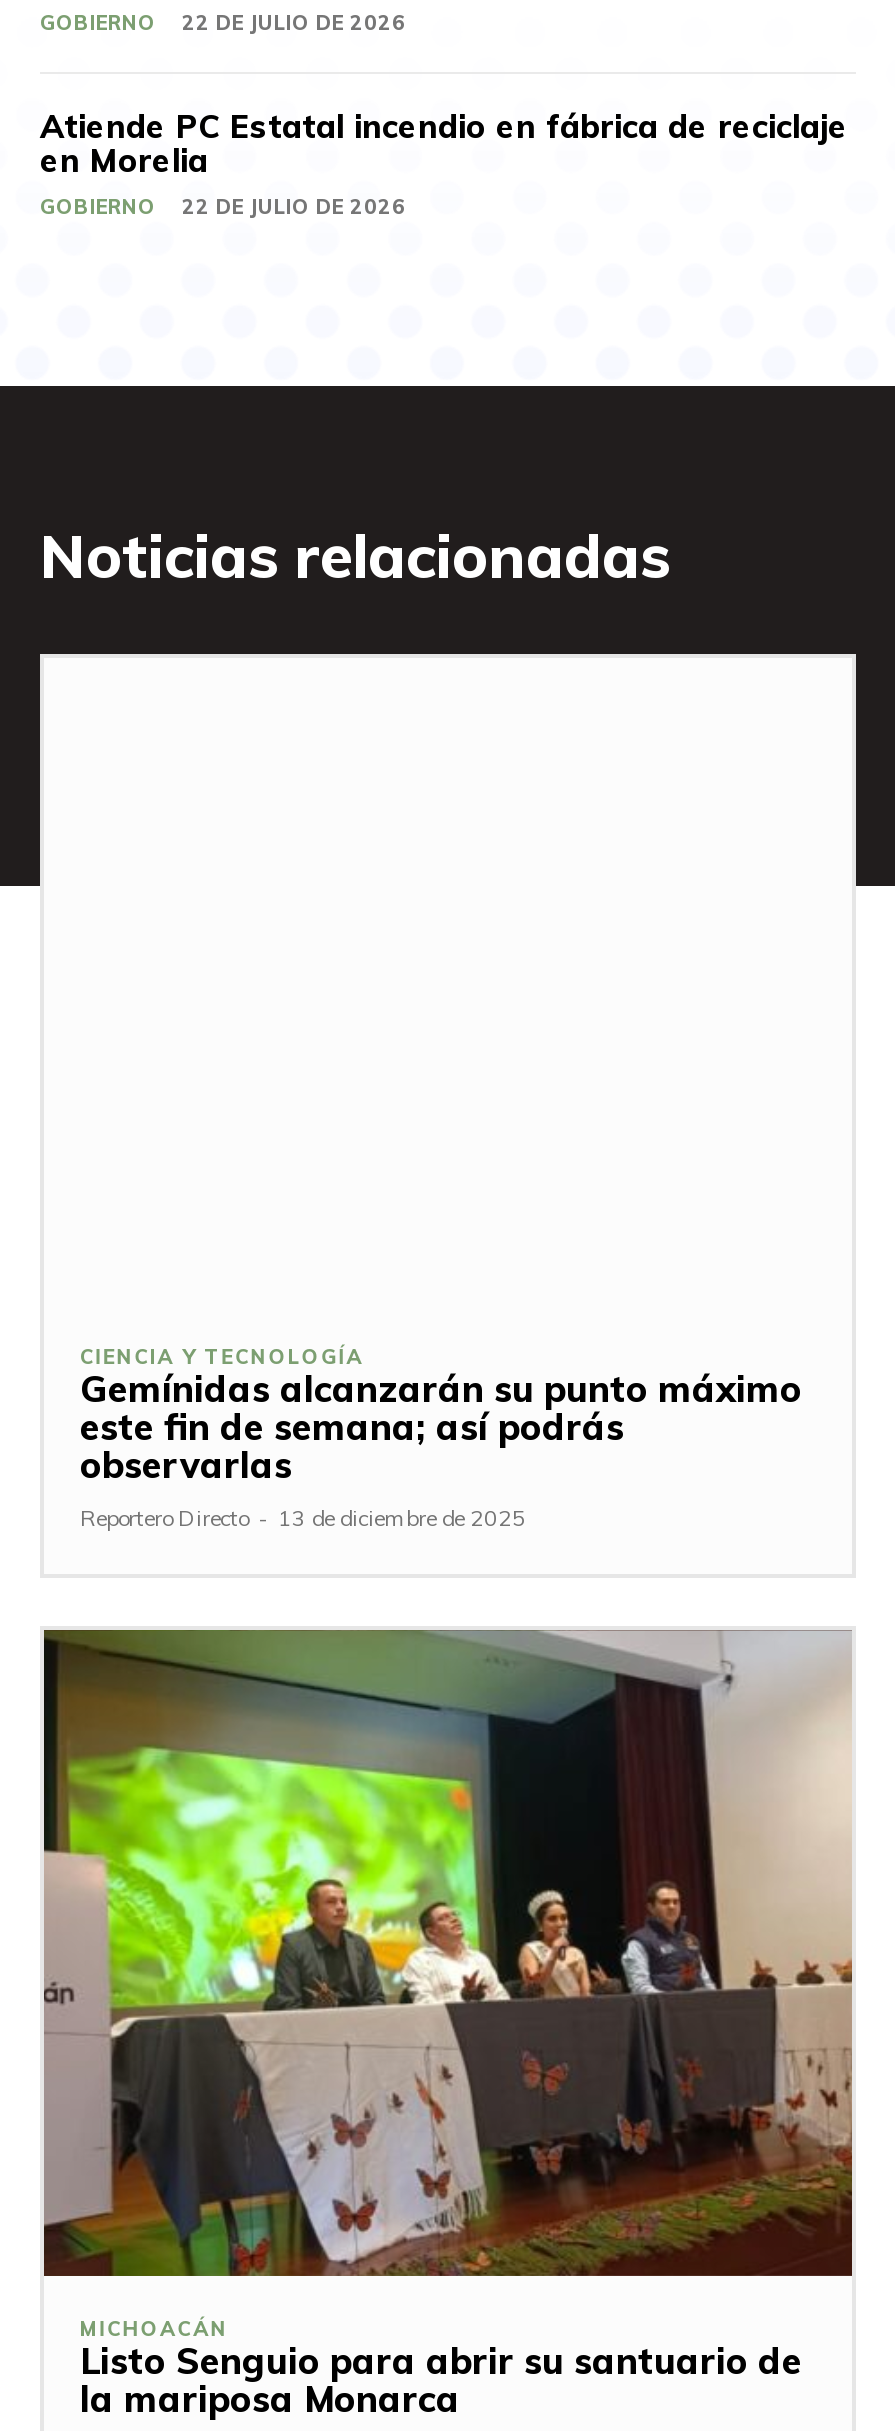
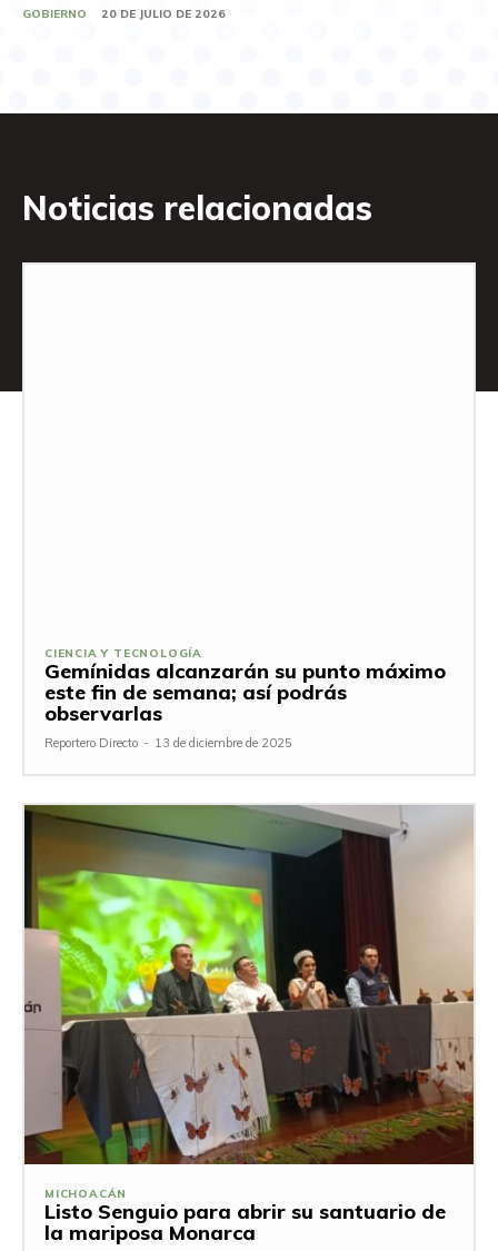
- 22 DE JULIO DE 2026
- Atiende PC Estatal incendio en fábrica de reciclaje
- en Morelia
- GOBIERNO
- 22 DE JULIO DE 2026
+ 20 DE JULIO DE 2026
